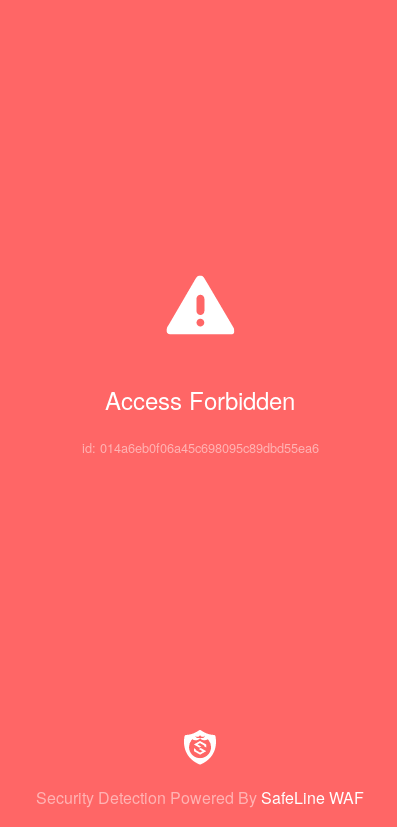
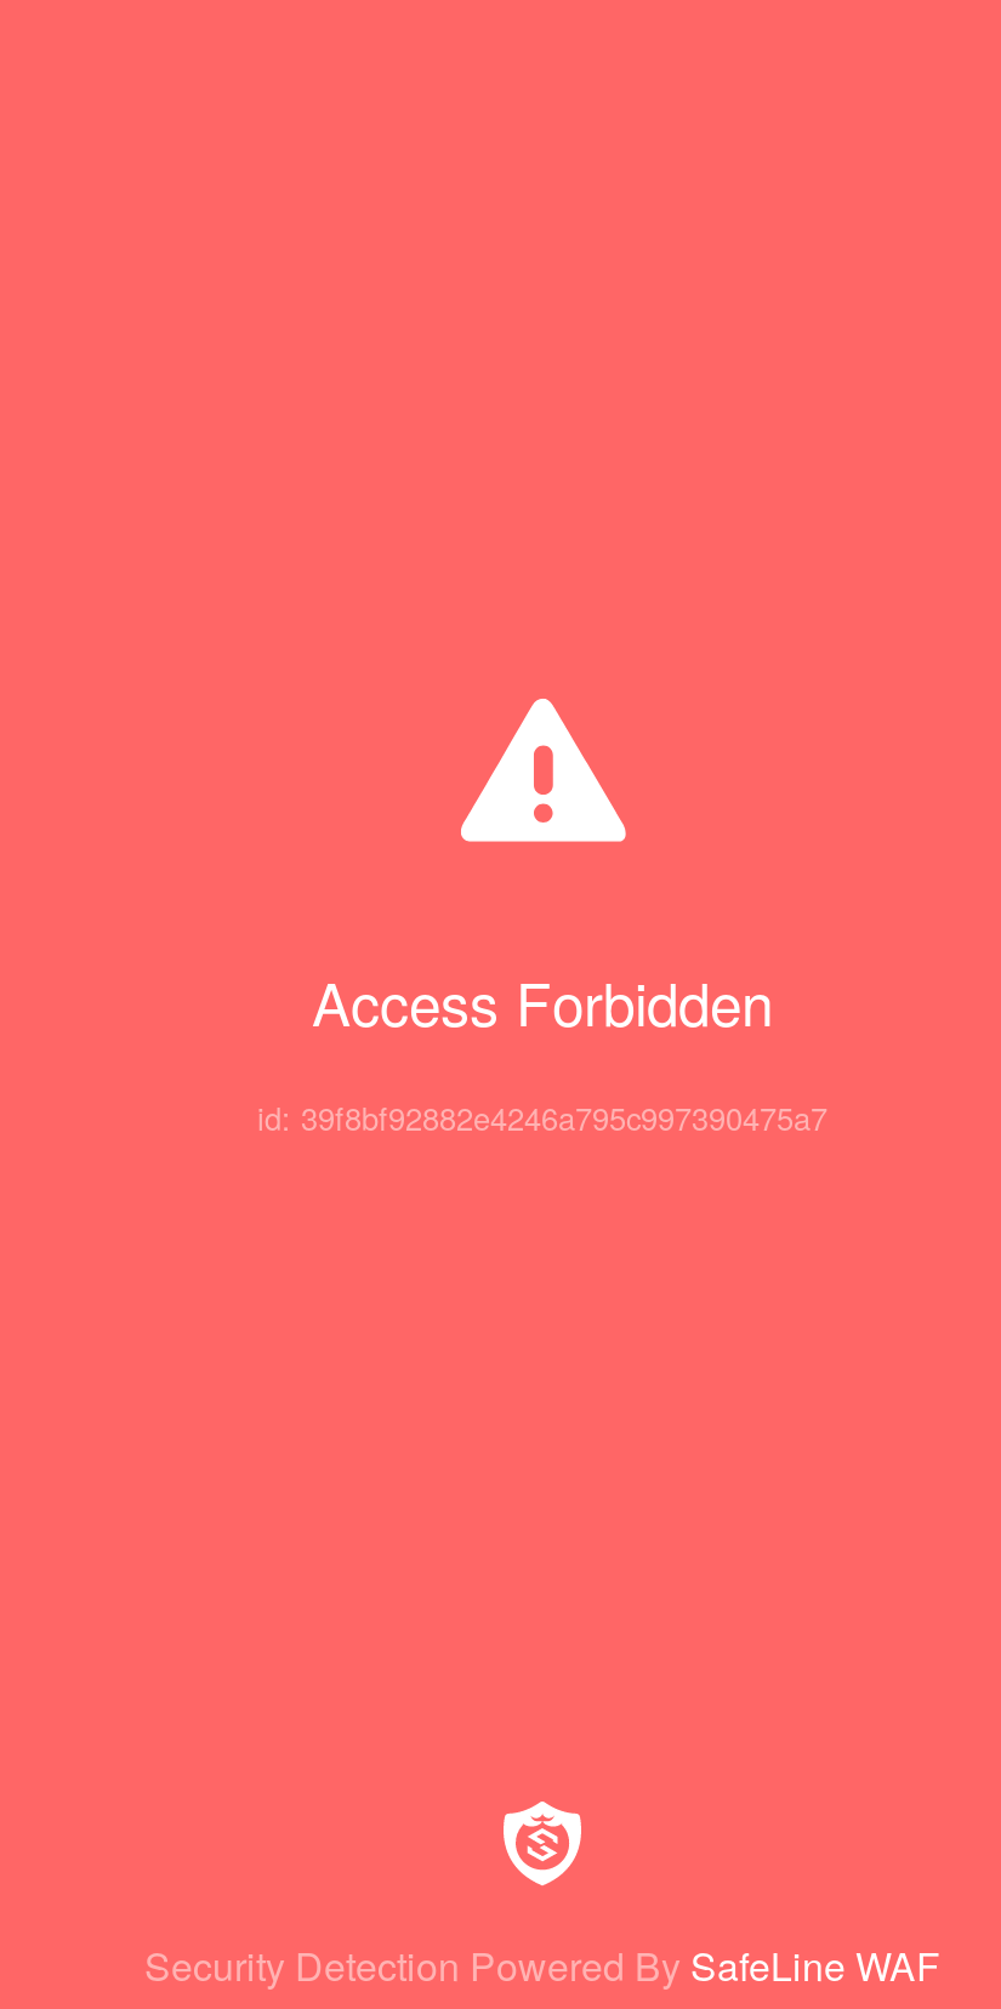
- id: 014a6eb0f06a45c698095c89dbd55ea6
+ id: 39f8bf92882e4246a795c997390475a7
